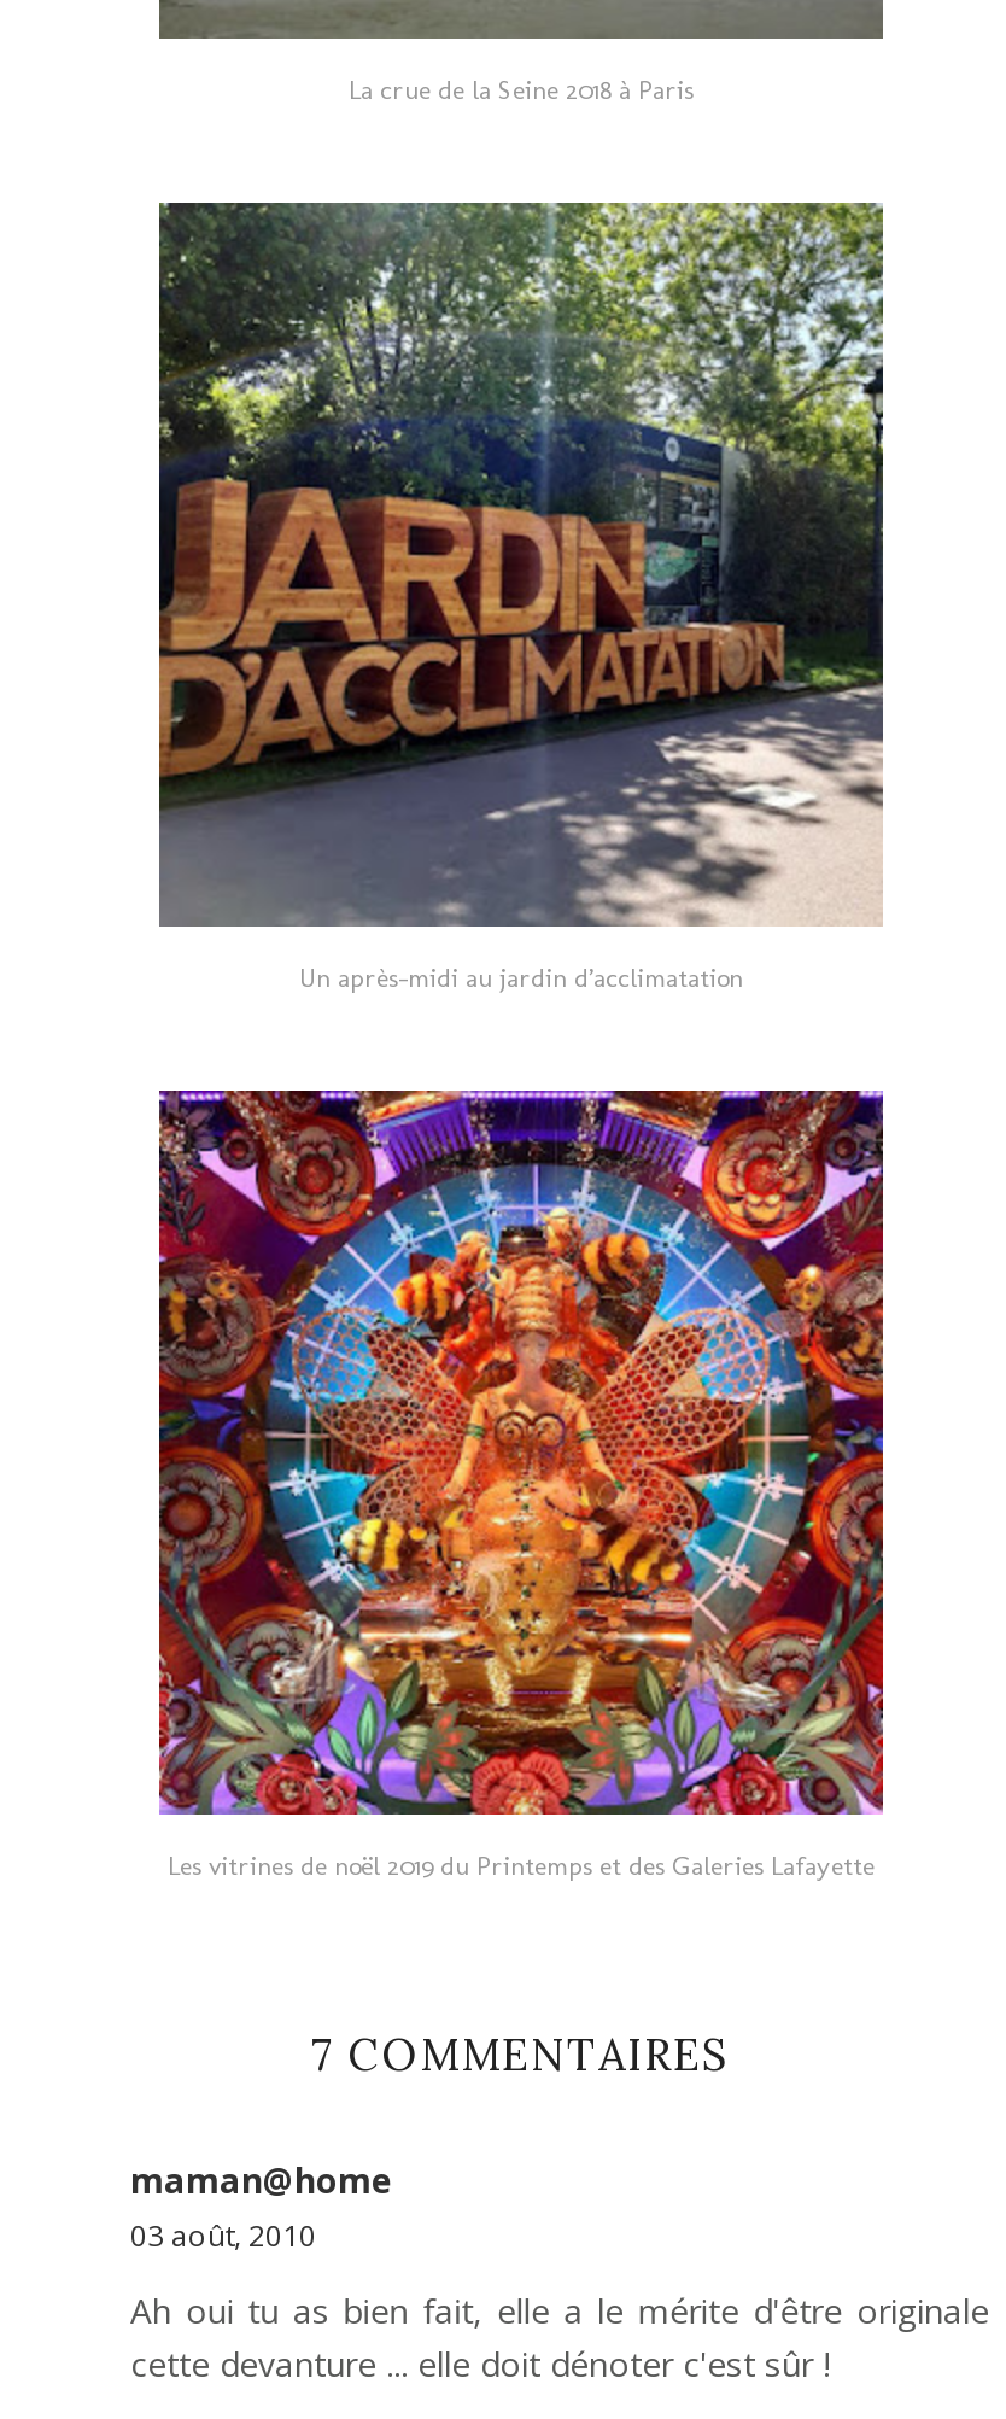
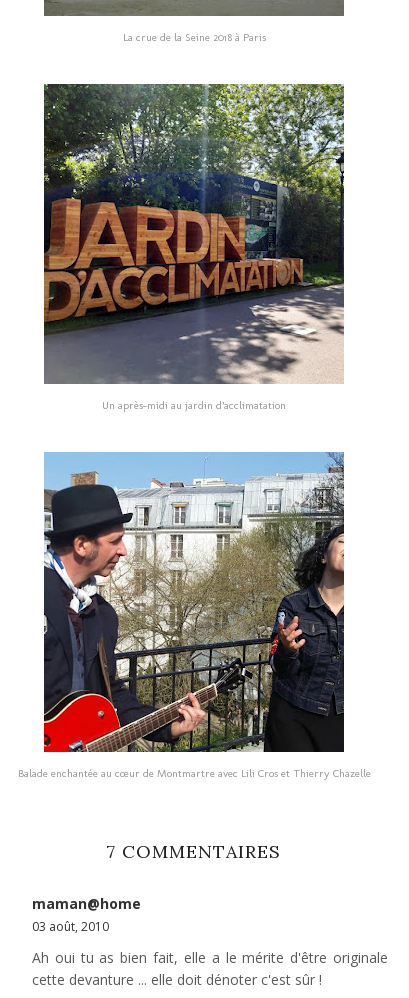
- [image]
- Les vitrines de noël 2019 du Printemps et des Galeries Lafayette
+ [image]
+ Balade enchantée au cœur de Montmartre avec Lili Cros et Thierry Chazelle
